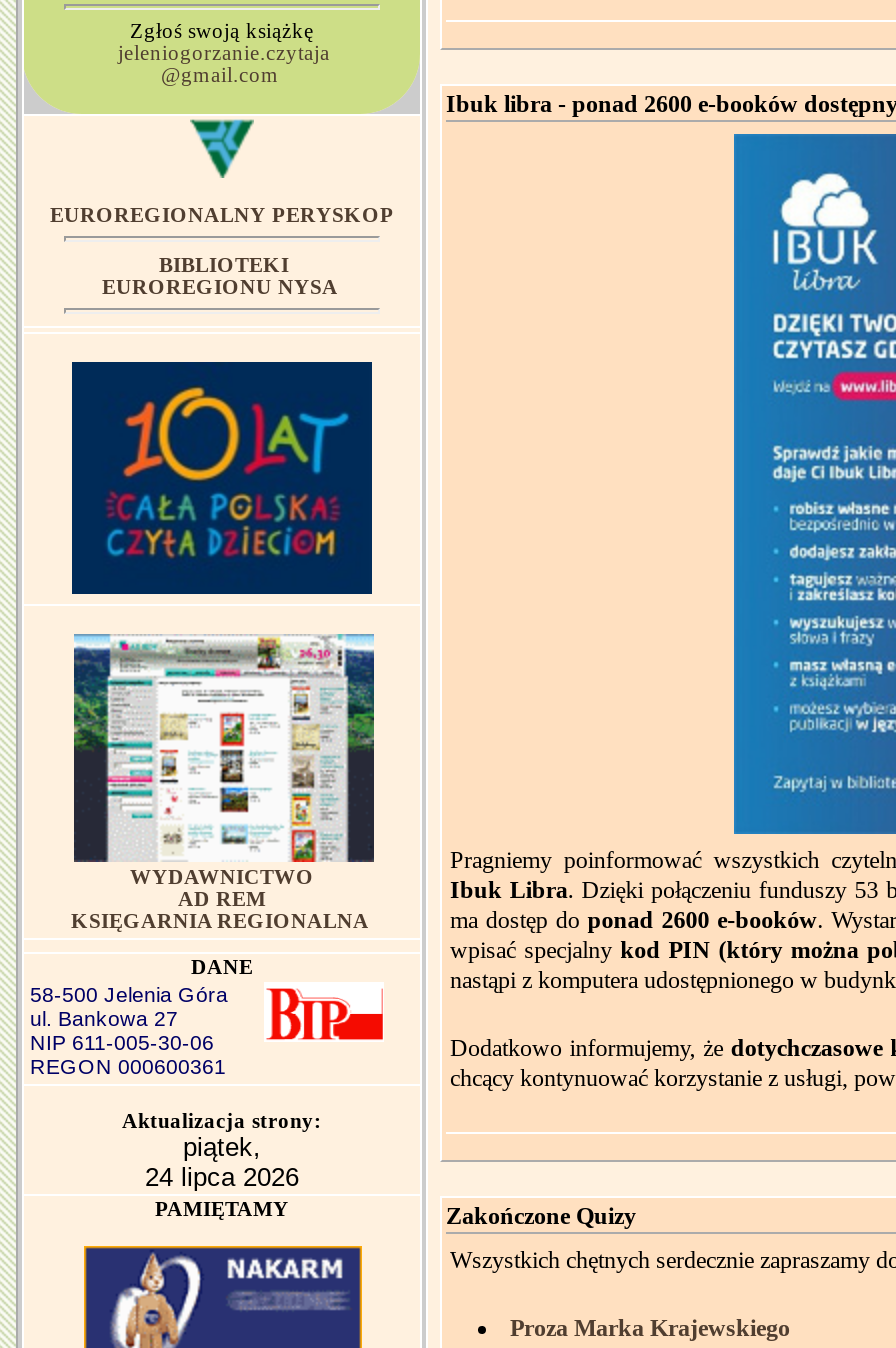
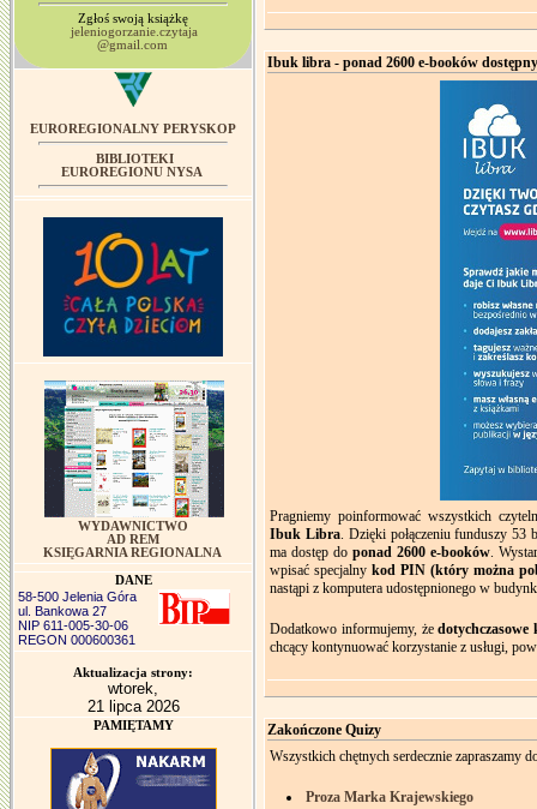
- piątek,
- 24 lipca 2026
+ wtorek,
+ 21 lipca 2026
